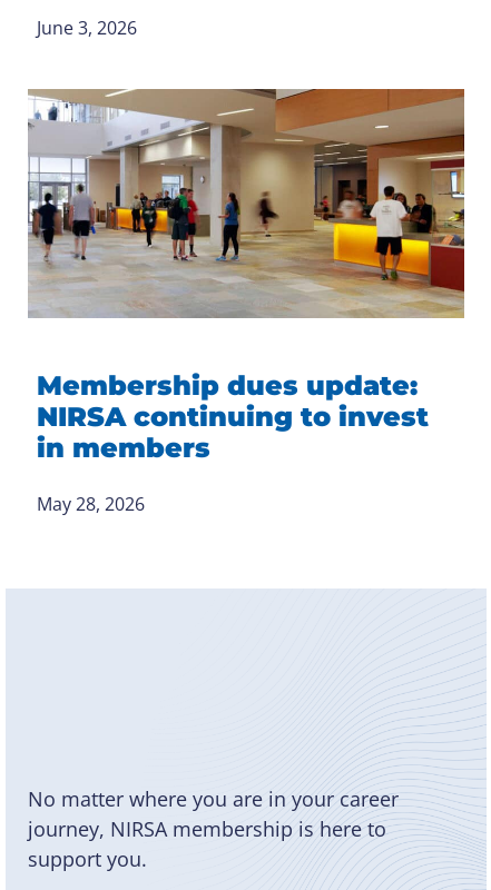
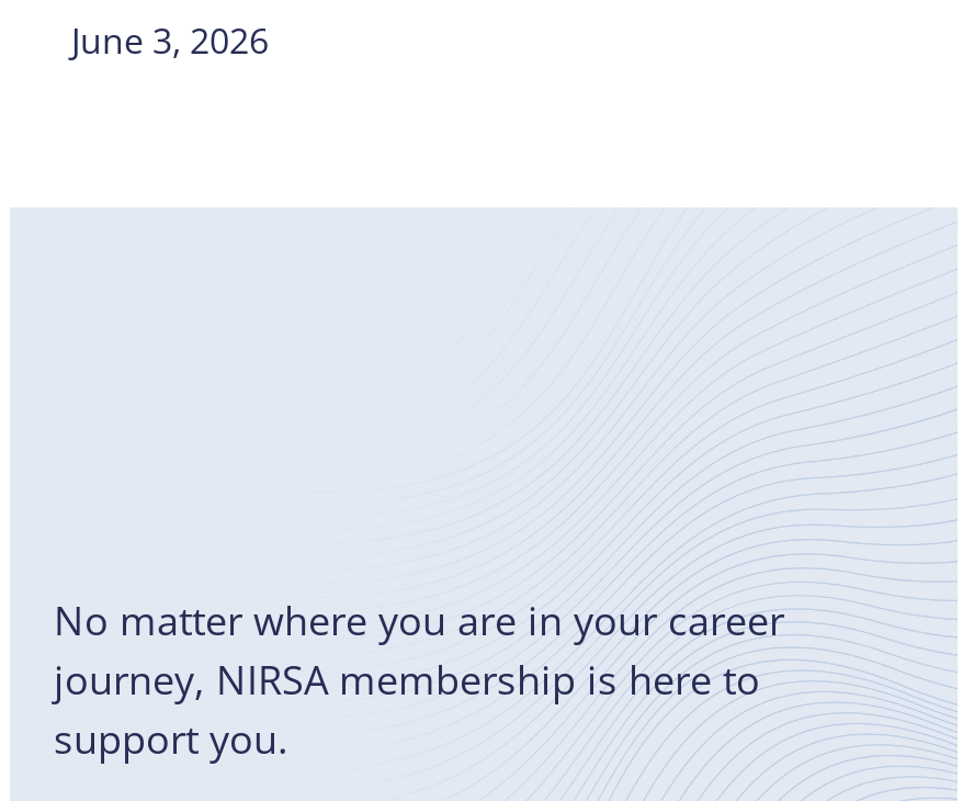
- [image]

- Membership dues update:
- NIRSA continuing to invest
- in members
- May 28, 2026
